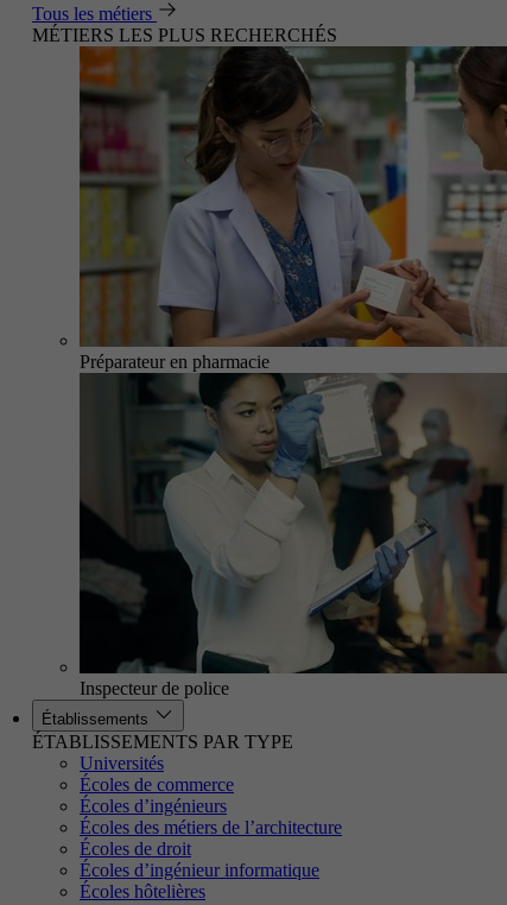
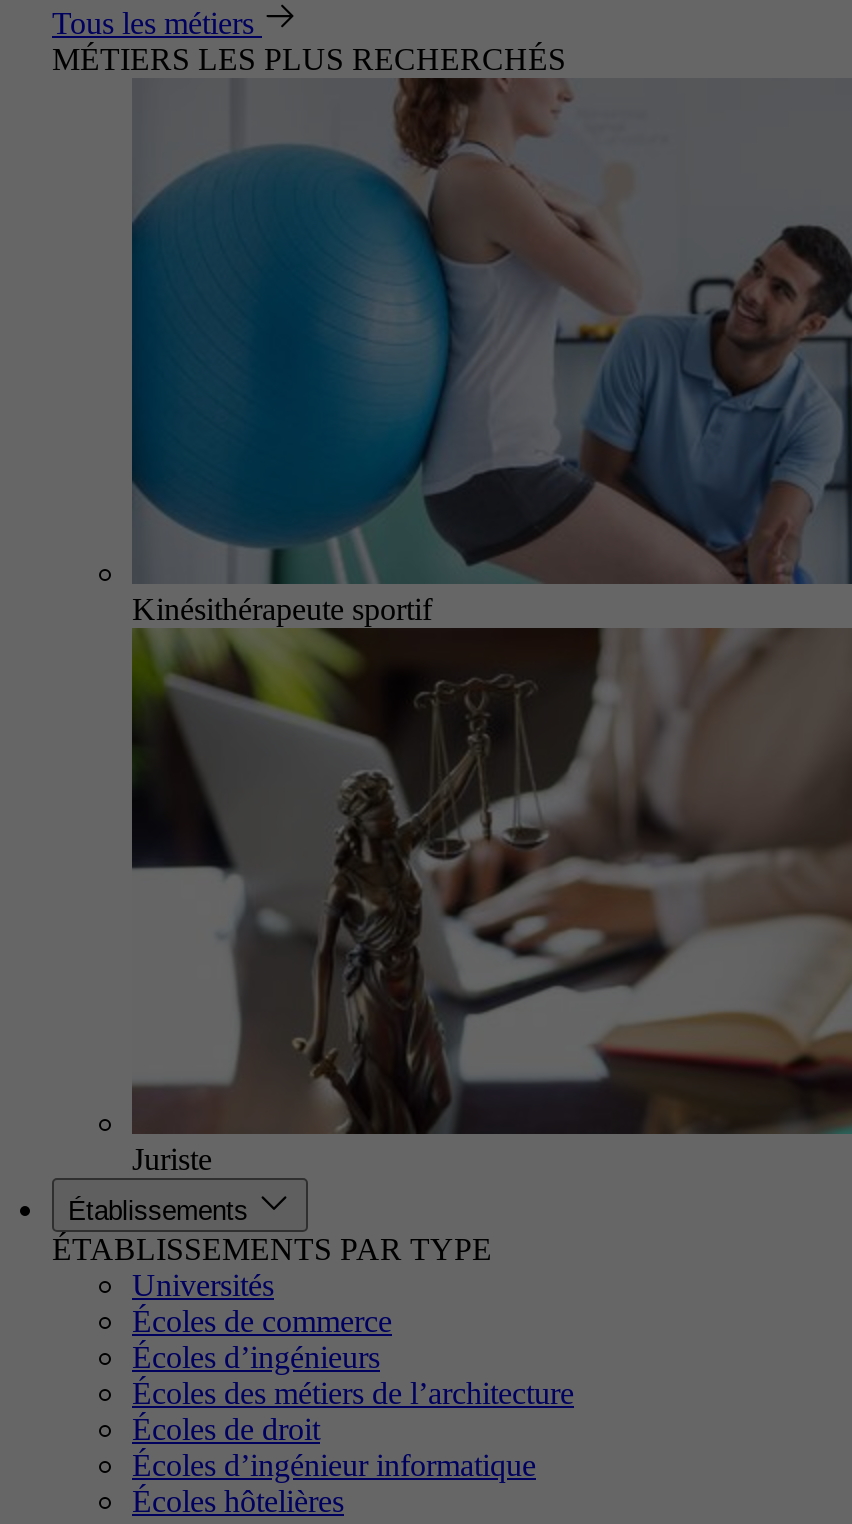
- [image]
- Préparateur en pharmacie
+ [image]
+ Kinésithérapeute sportif

- [image]
- Inspecteur de police
+ [image]
+ Juriste
